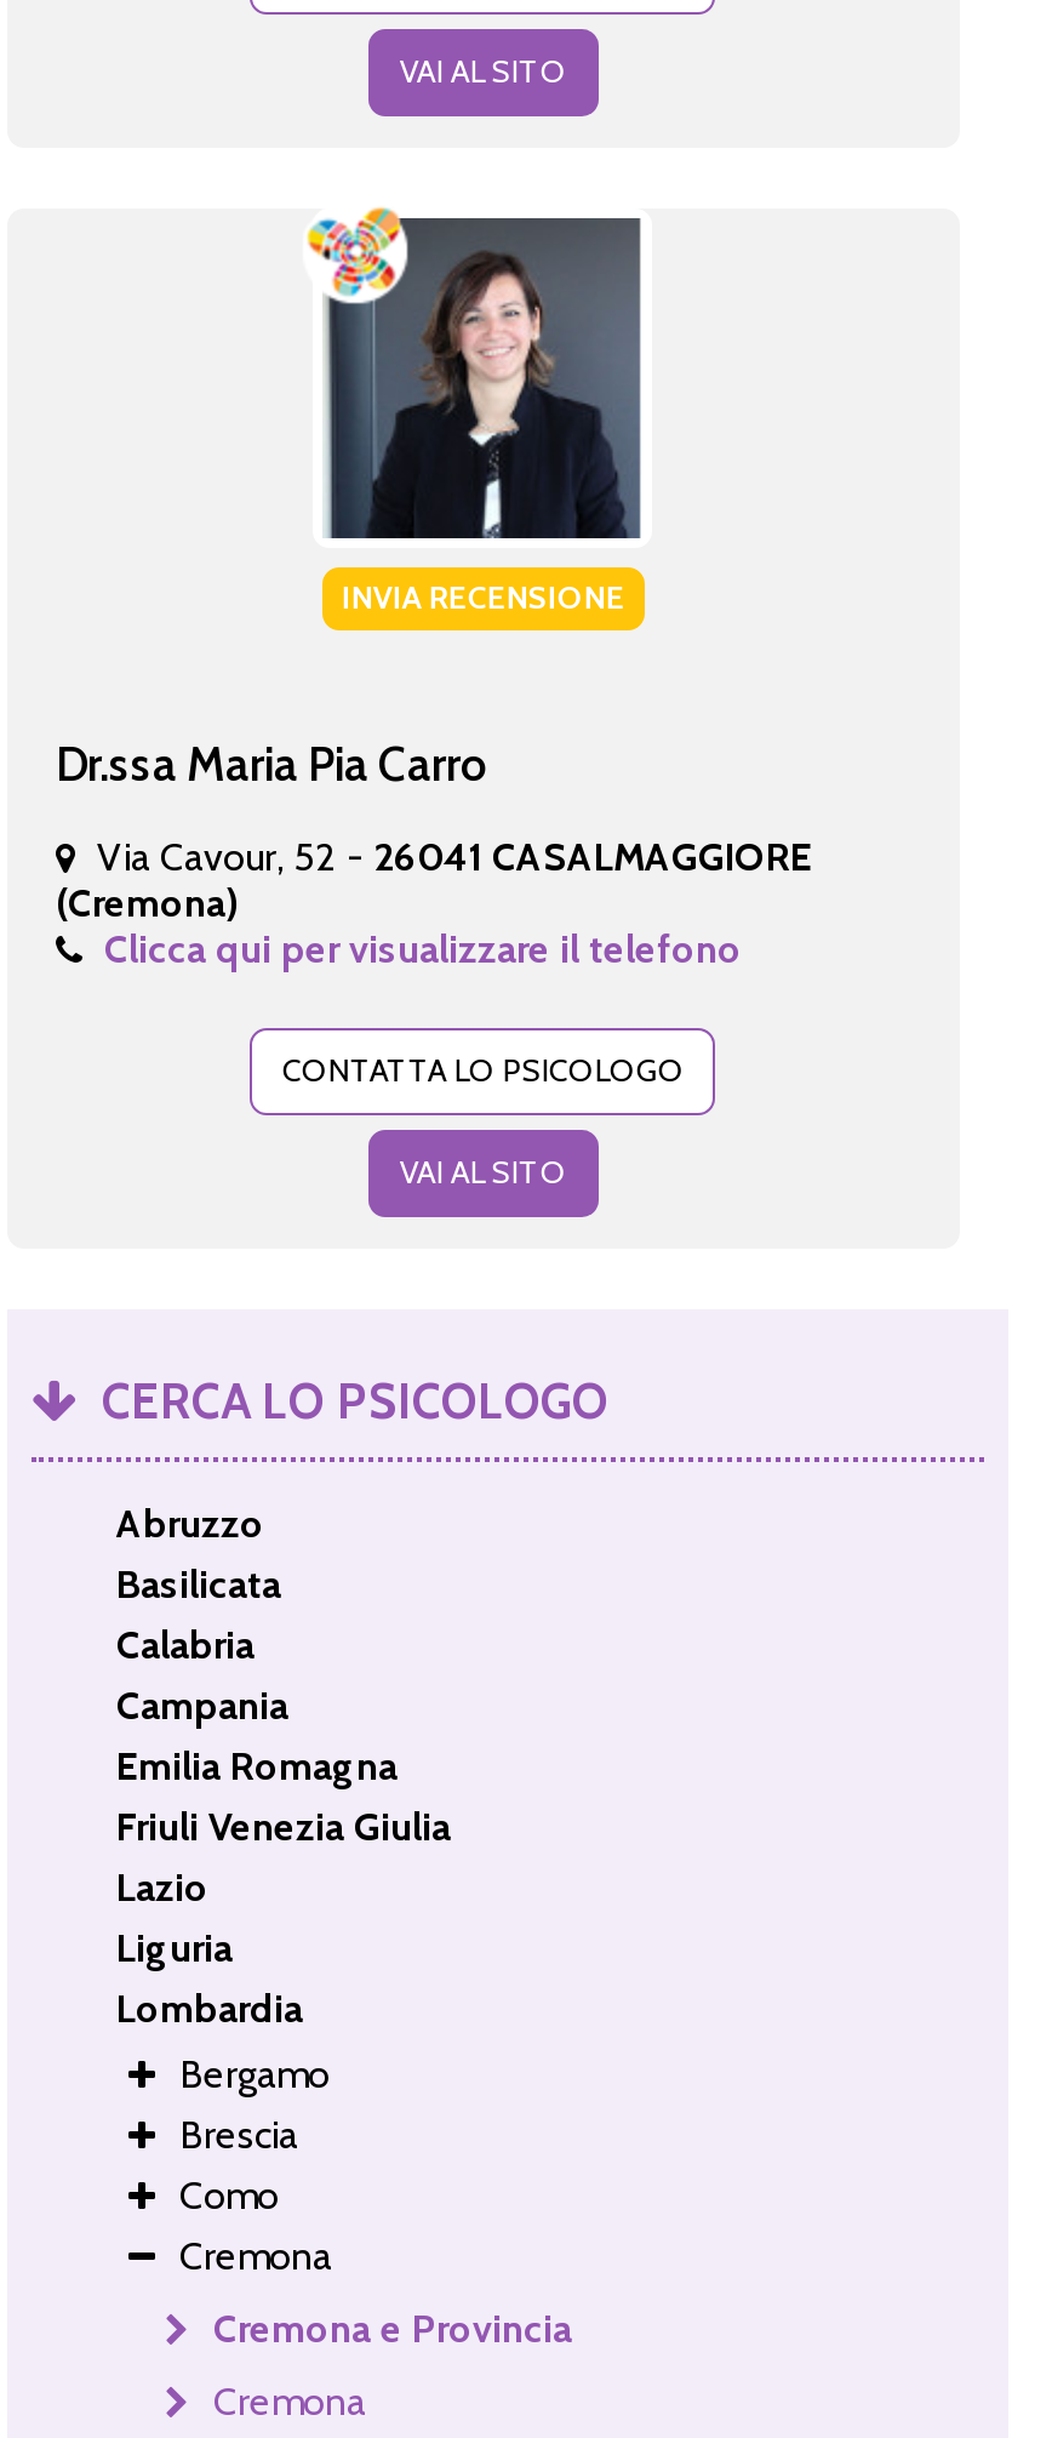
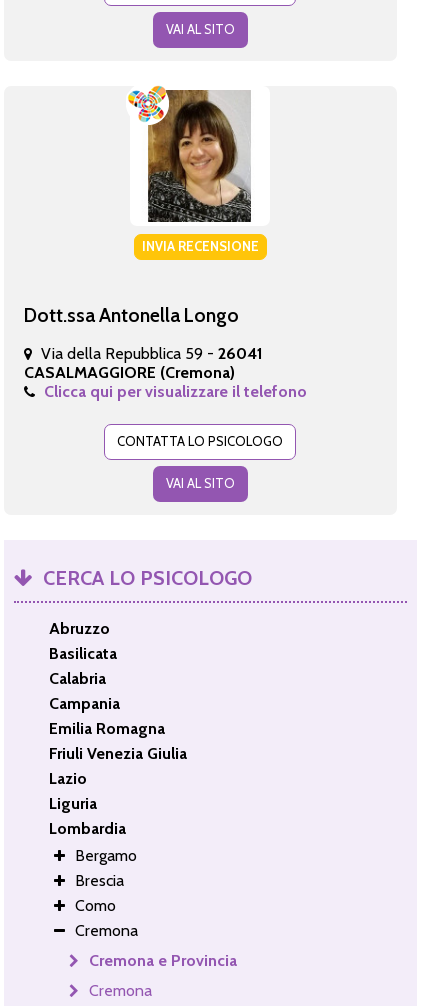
- [image]
+ [image]

- Dr.ssa Maria Pia Carro
+ Dott.ssa Antonella Longo

- Via Cavour, 52 - 26041 CASALMAGGIORE
- (Cremona)
+ Via della Repubblica 59 - 26041
+ CASALMAGGIORE (Cremona)
